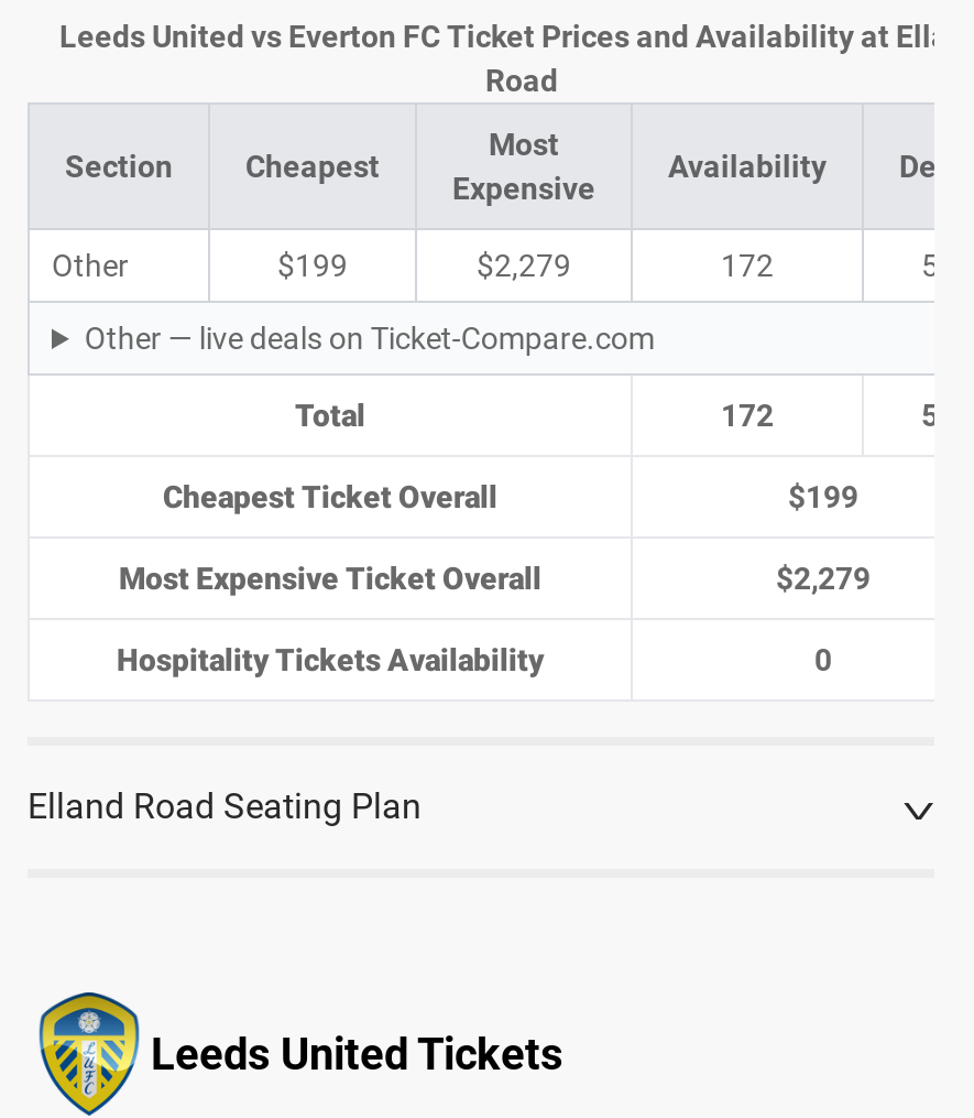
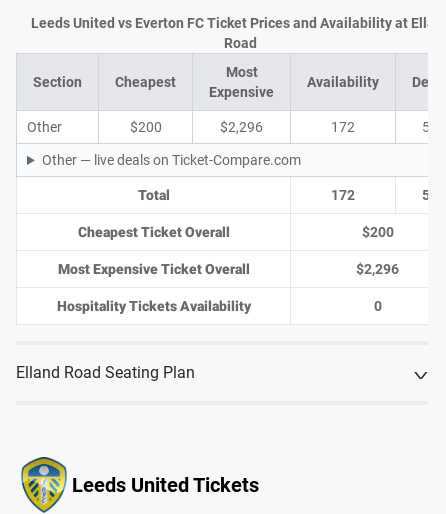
- $199
+ $200

- $2,279
+ $2,296

- $199
+ $200

- $2,279
+ $2,296
